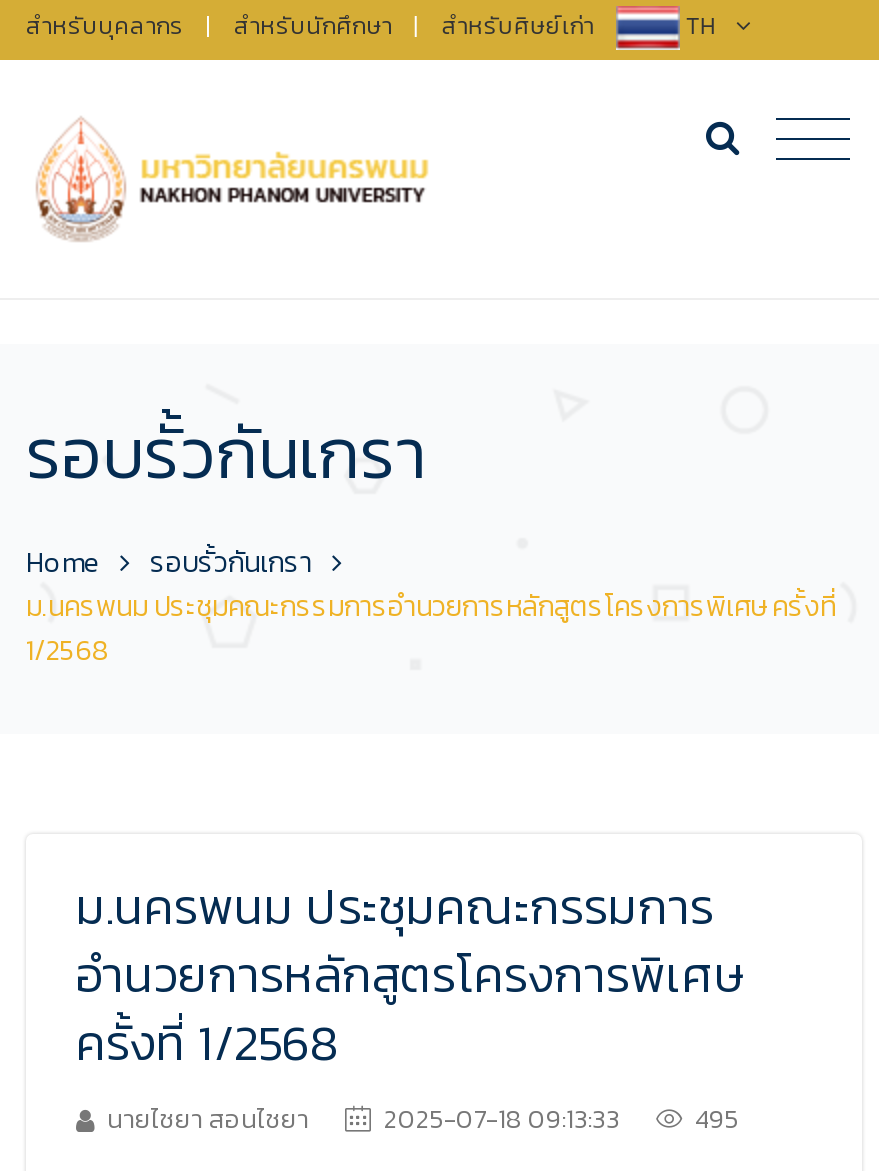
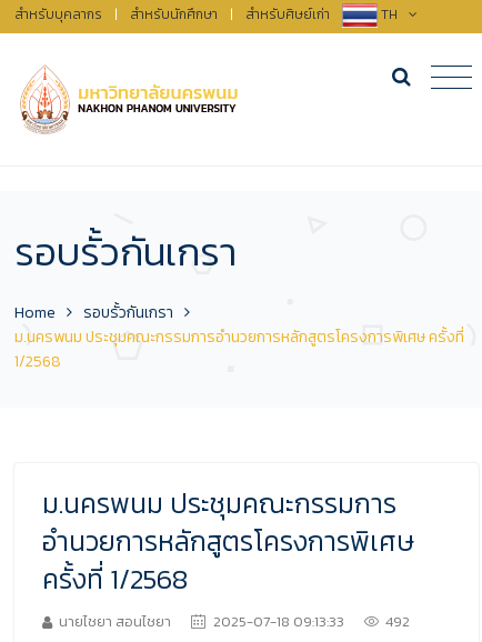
- นายไชยา สอนไชยา 2025-07-18 09:13:33 495
+ นายไชยา สอนไชยา 2025-07-18 09:13:33 492
